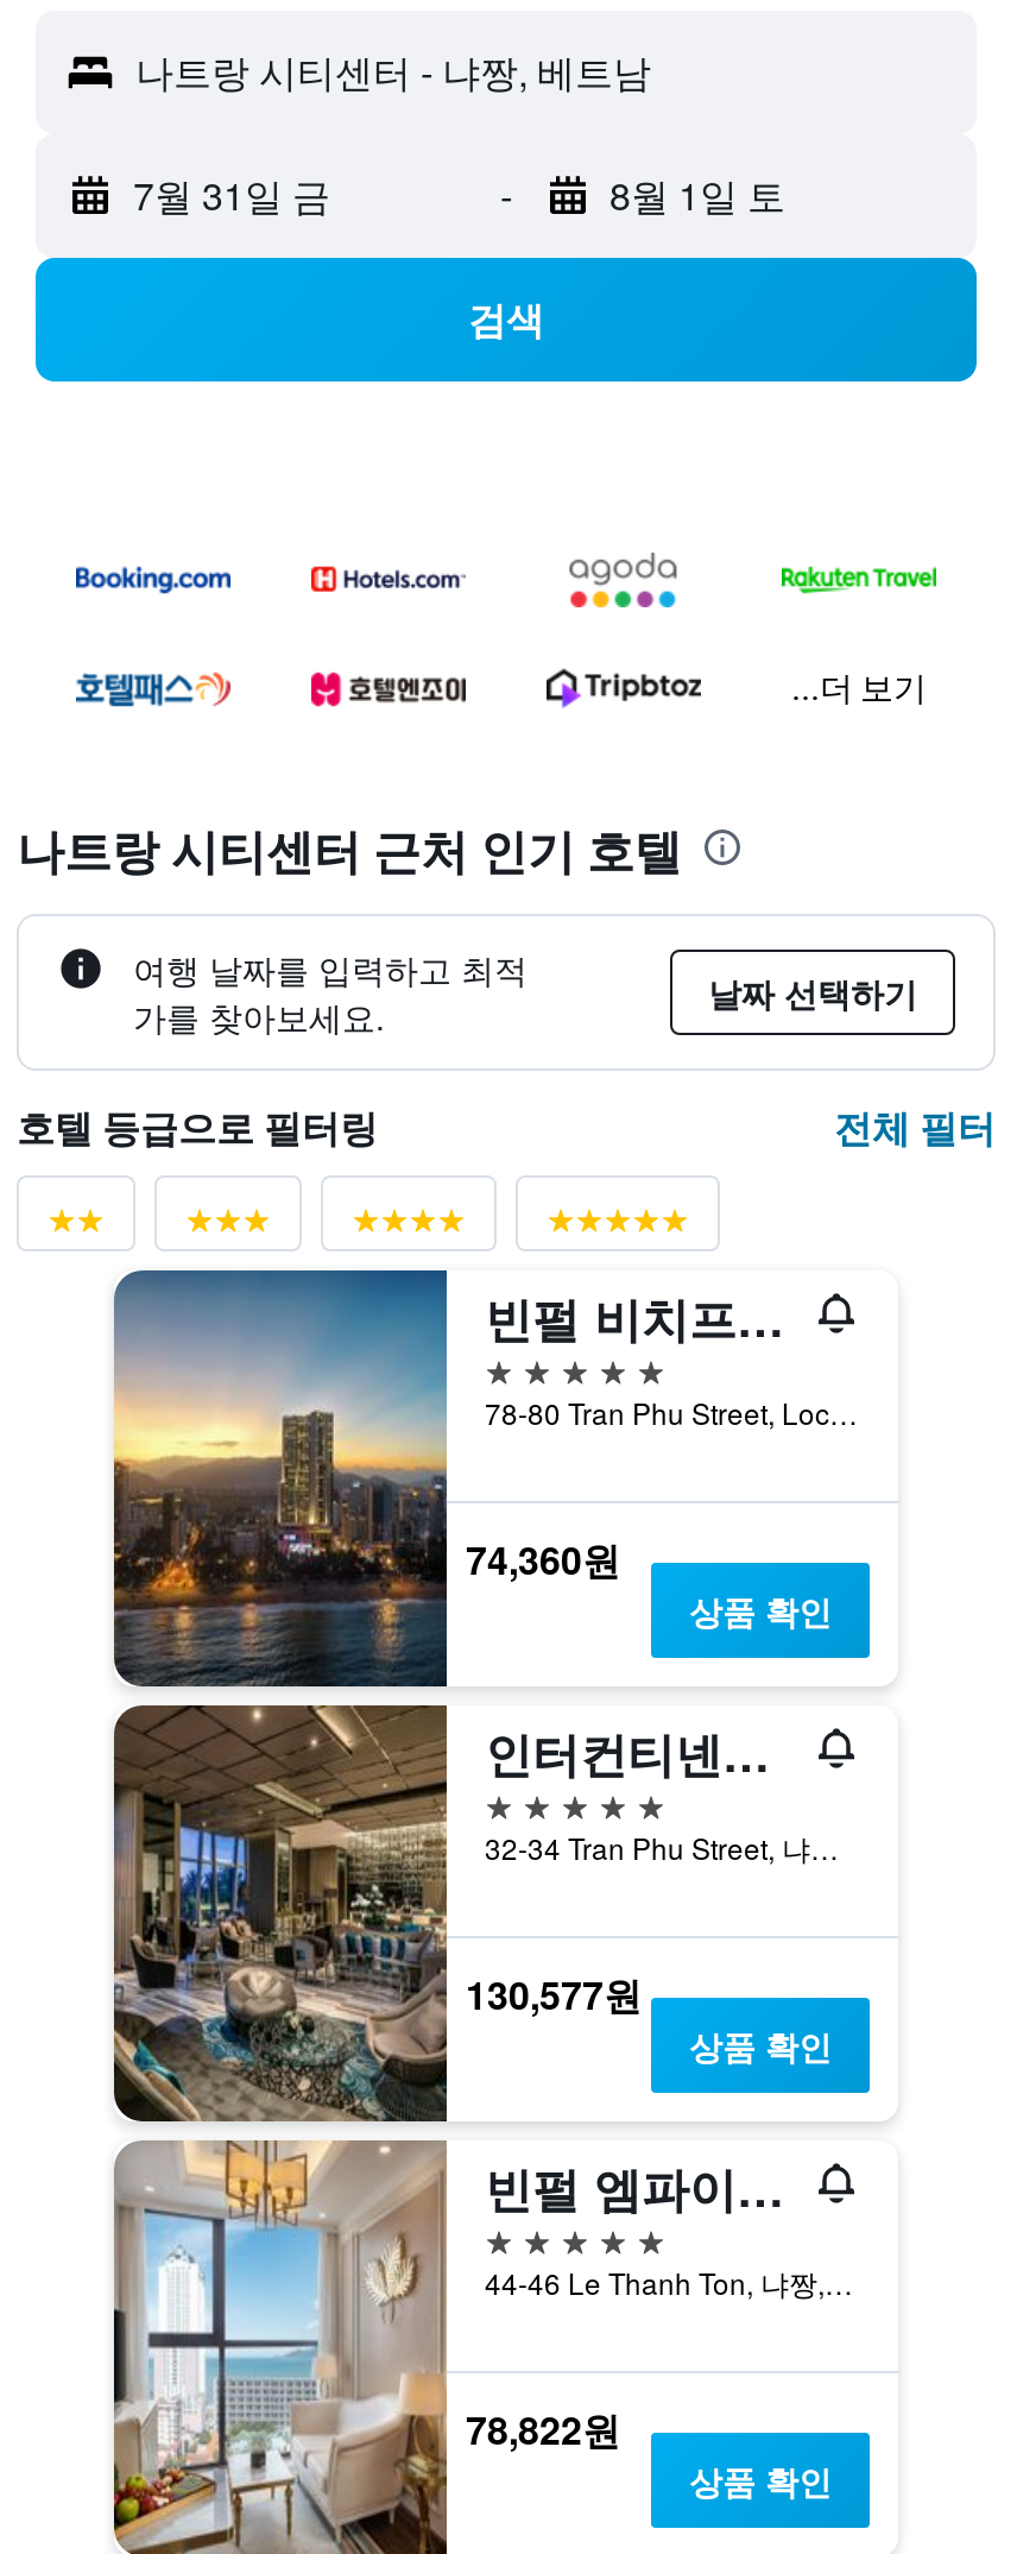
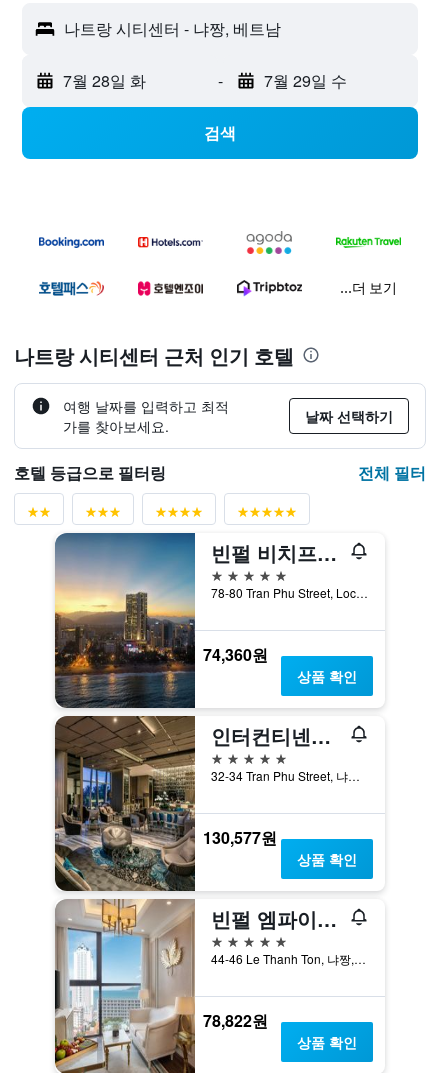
- 7월 31일 금
+ 7월 28일 화

- 8월 1일 토
+ 7월 29일 수
